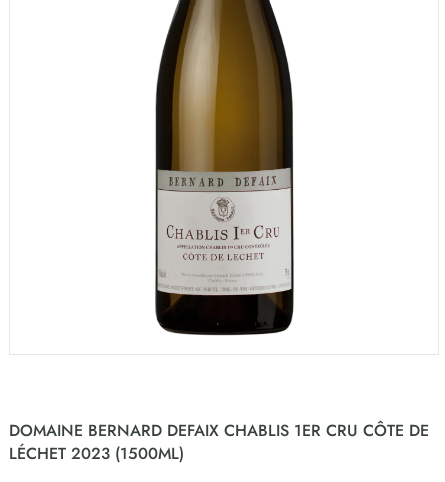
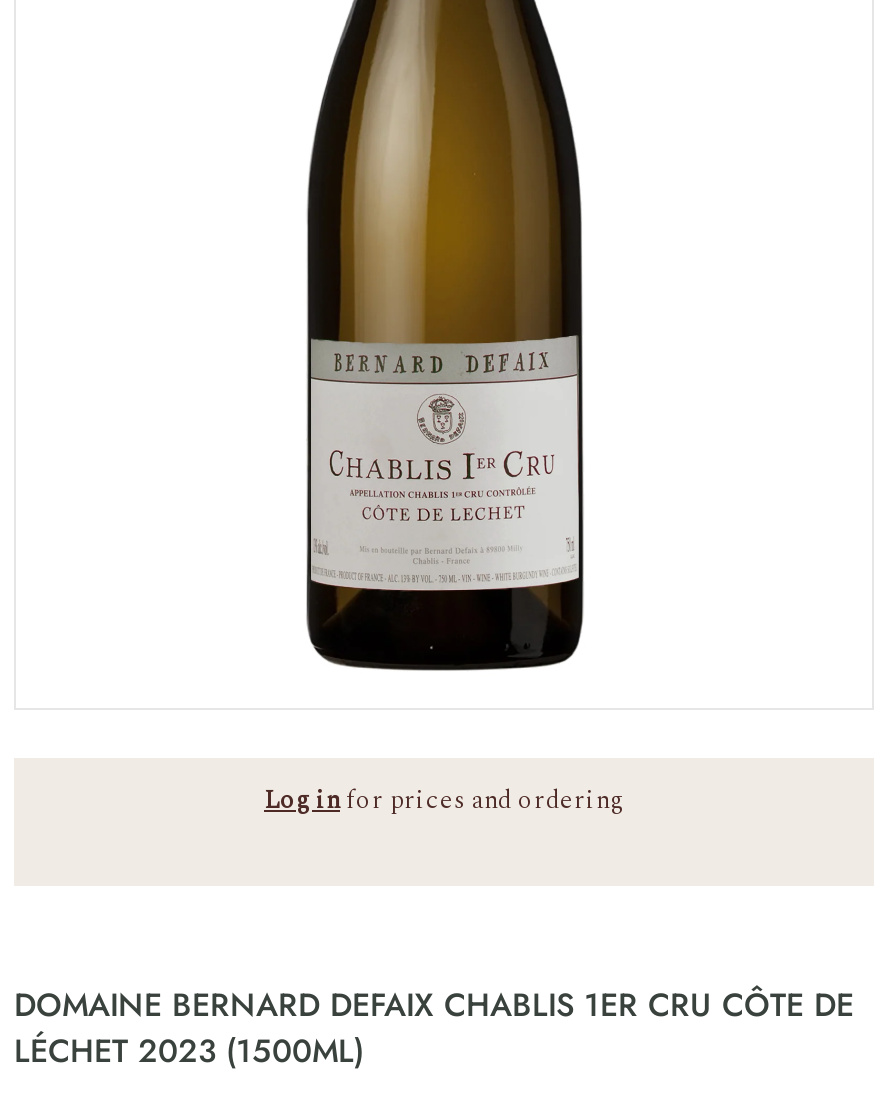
+ Log infor prices and ordering
